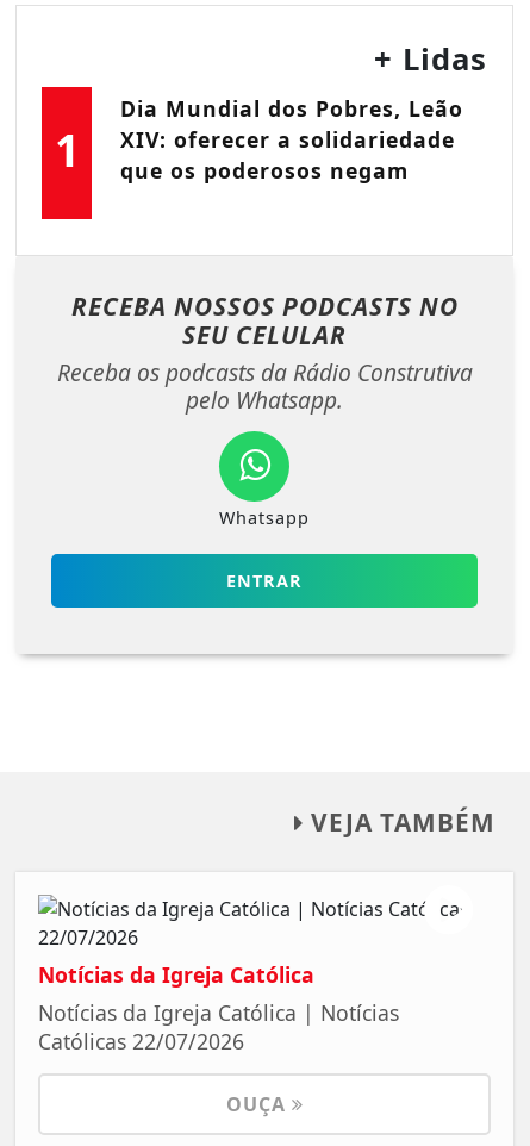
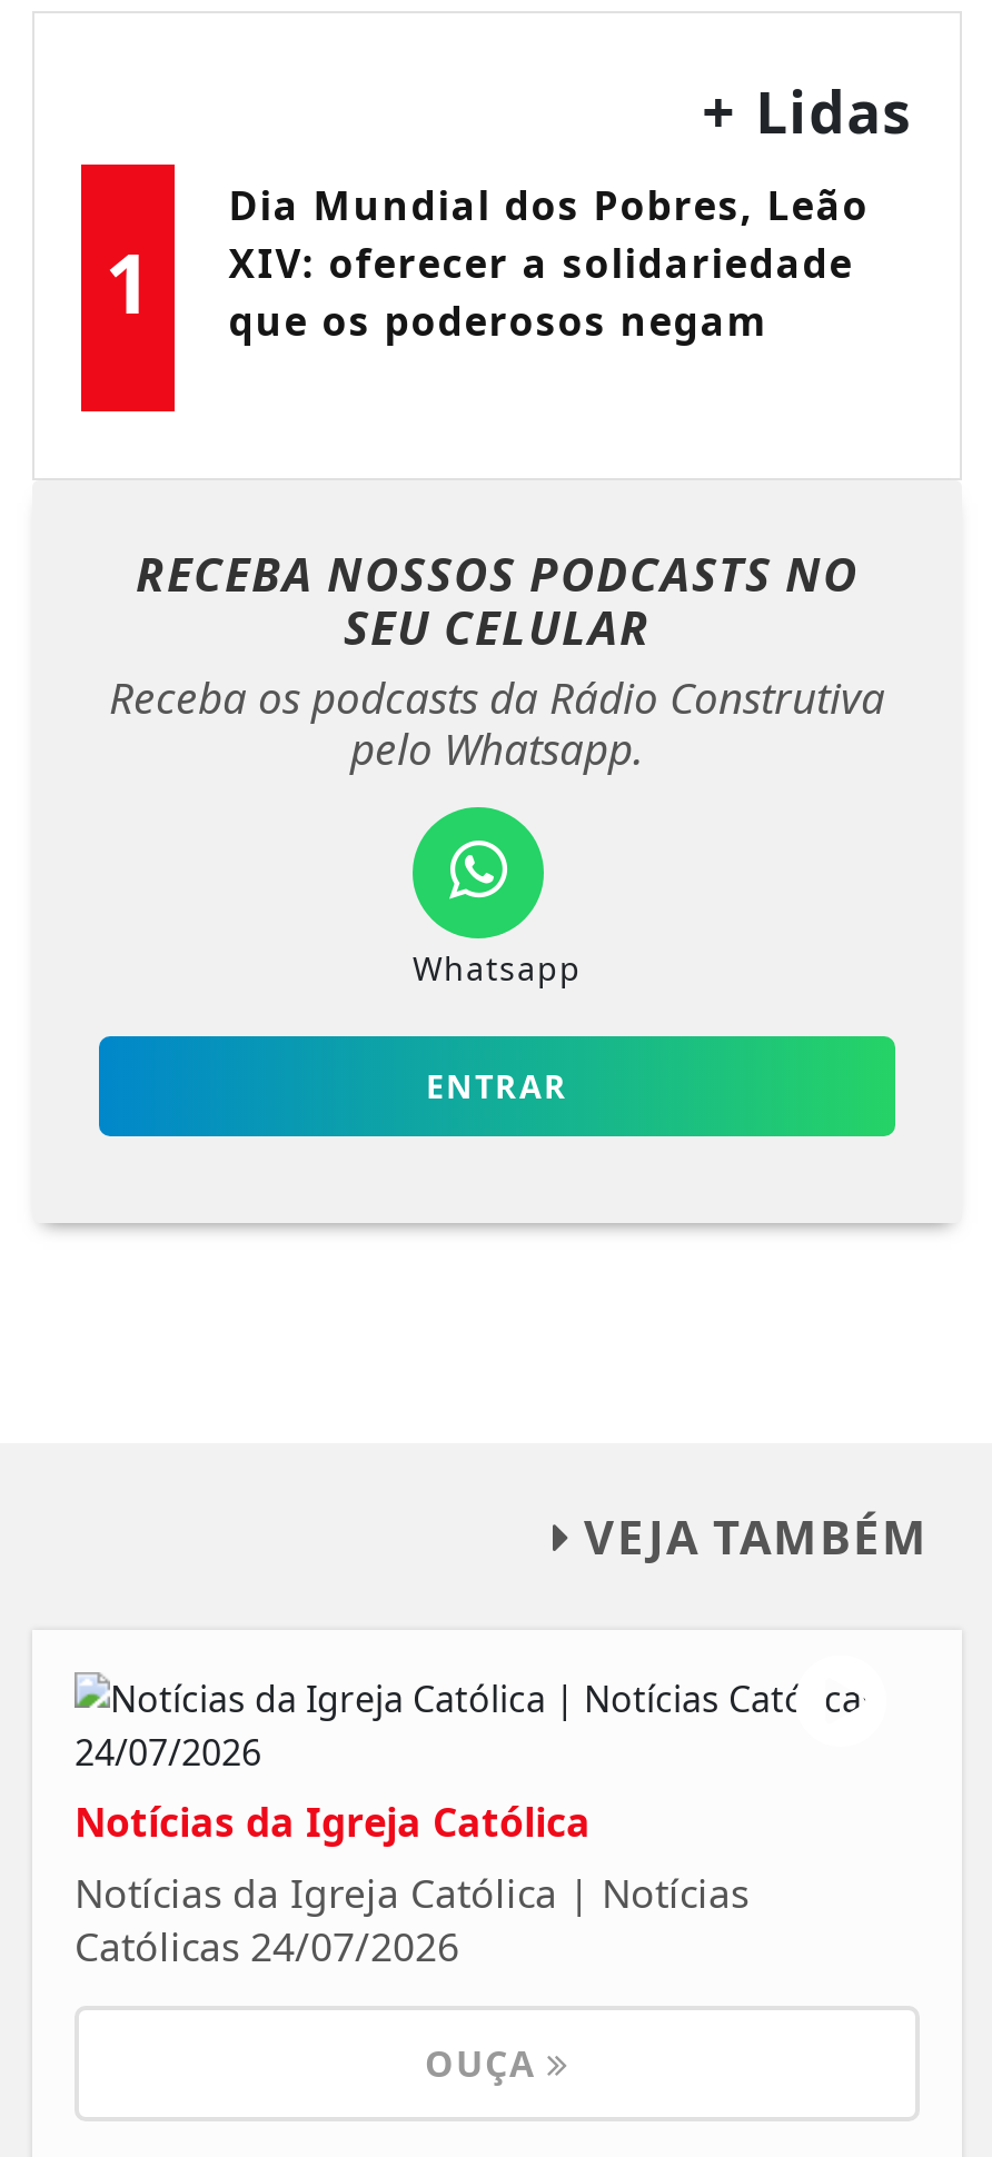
- Católicas 22/07/2026
+ Católicas 24/07/2026
